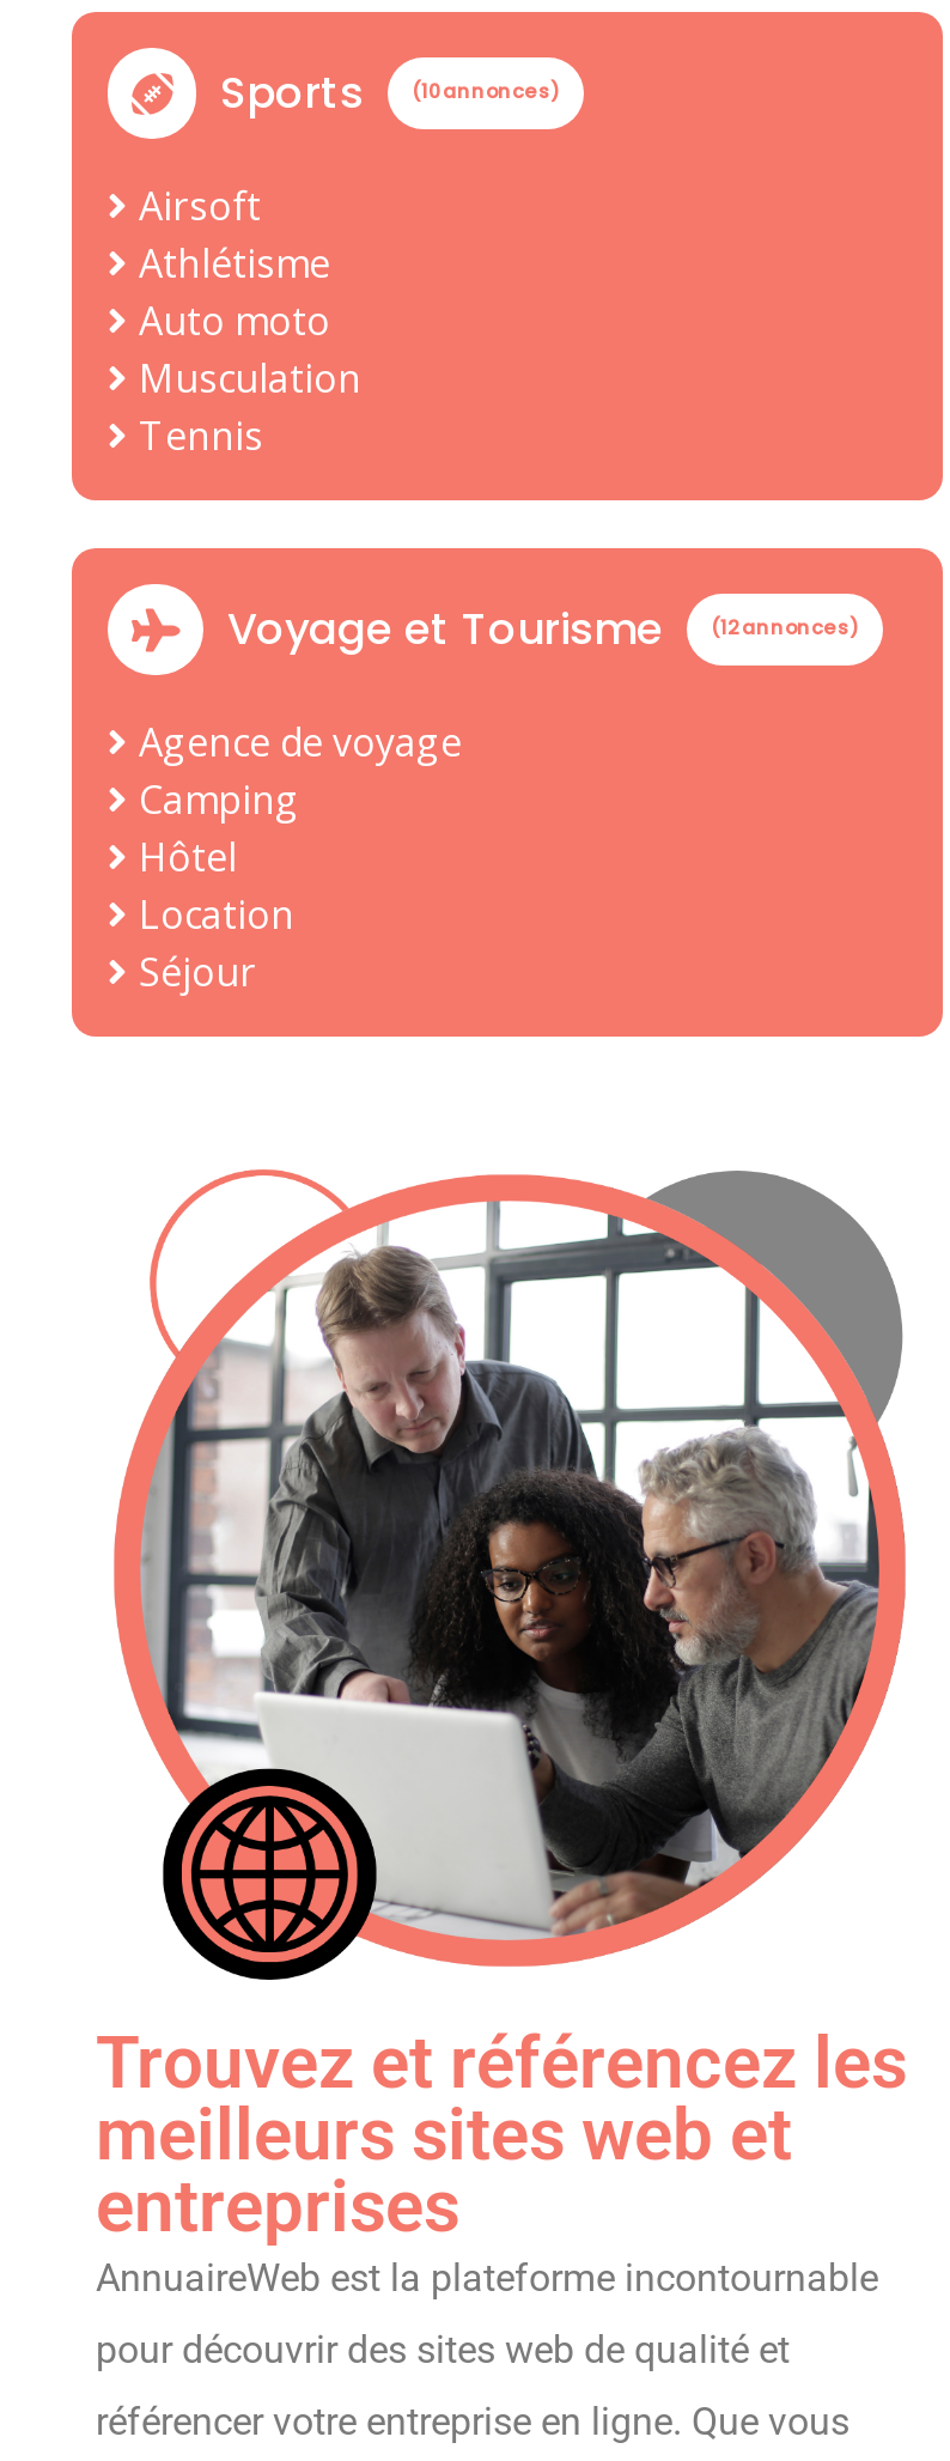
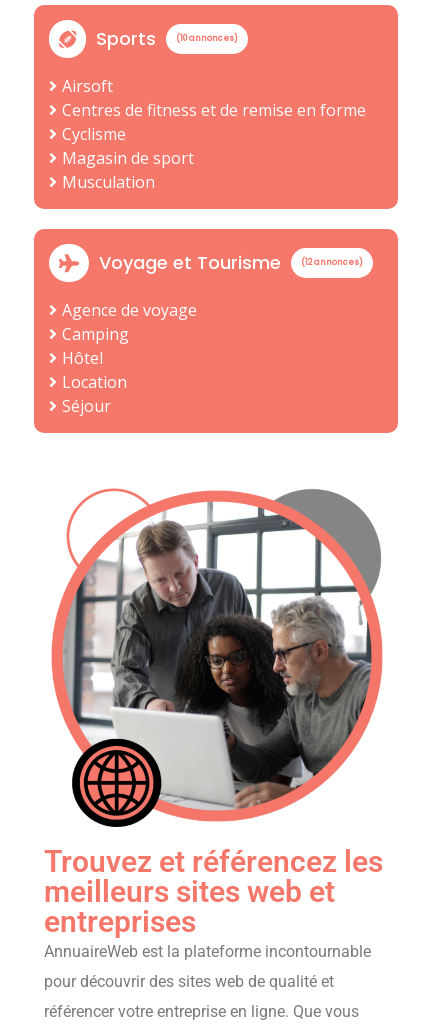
- Athlétisme
- Auto moto
+ Centres de fitness et de remise en forme
+ Cyclisme
+ Magasin de sport

moved down: Musculation

- Tennis
